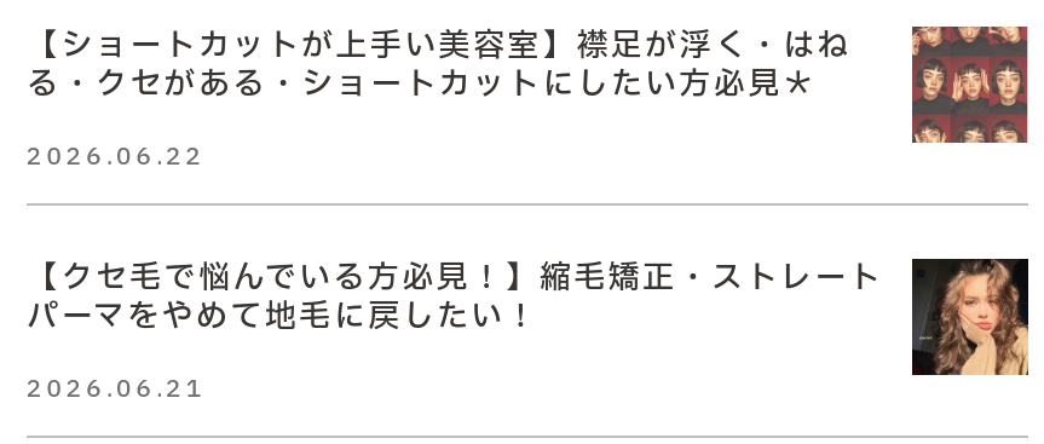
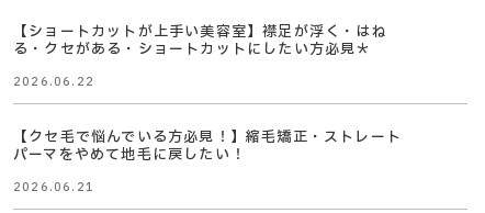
- [image]

- [image]
